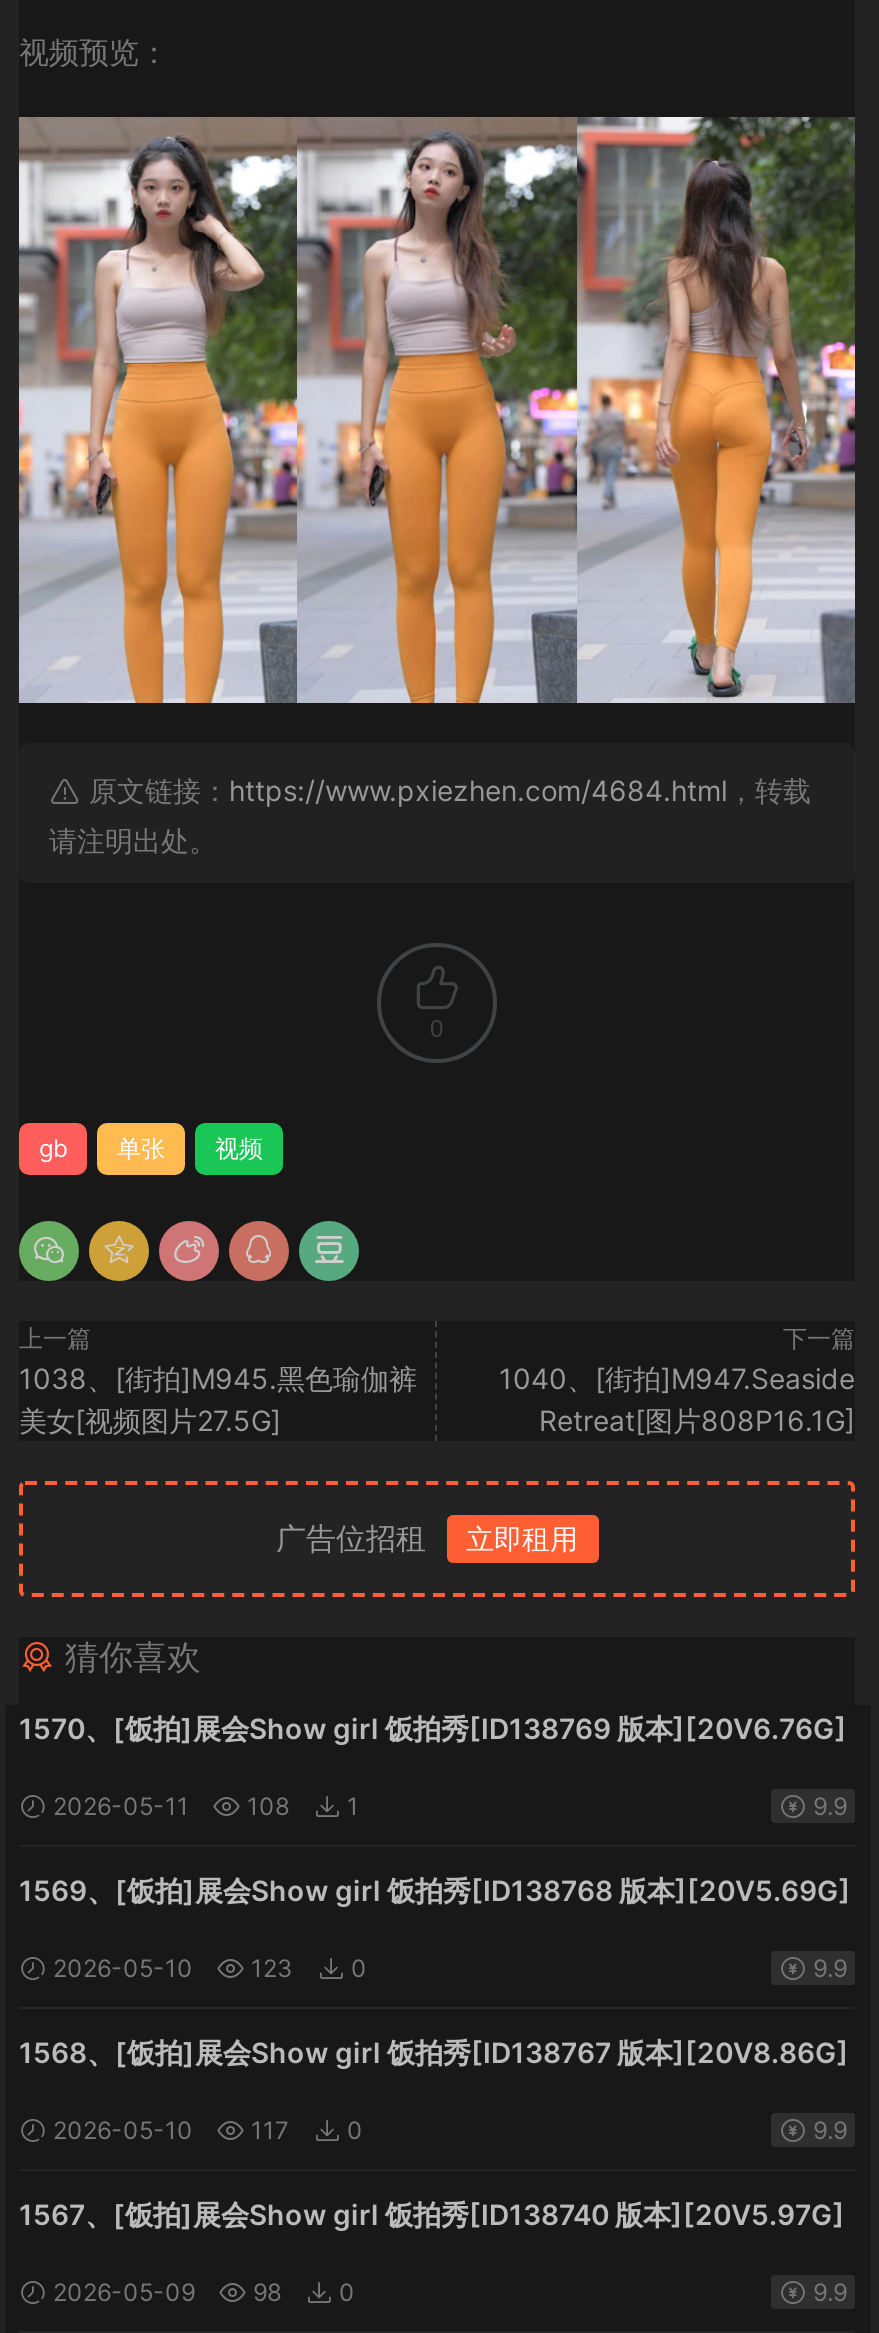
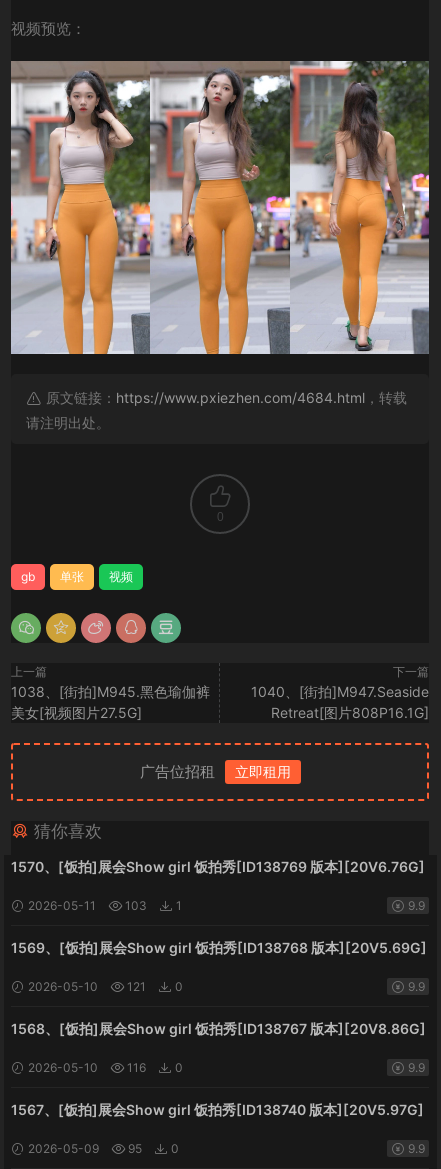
- 2026-05-11 108 1
+ 2026-05-11 103 1

- 2026-05-10 123 0
+ 2026-05-10 121 0

- 2026-05-10 117 0
+ 2026-05-10 116 0

- 2026-05-09 98 0
+ 2026-05-09 95 0
